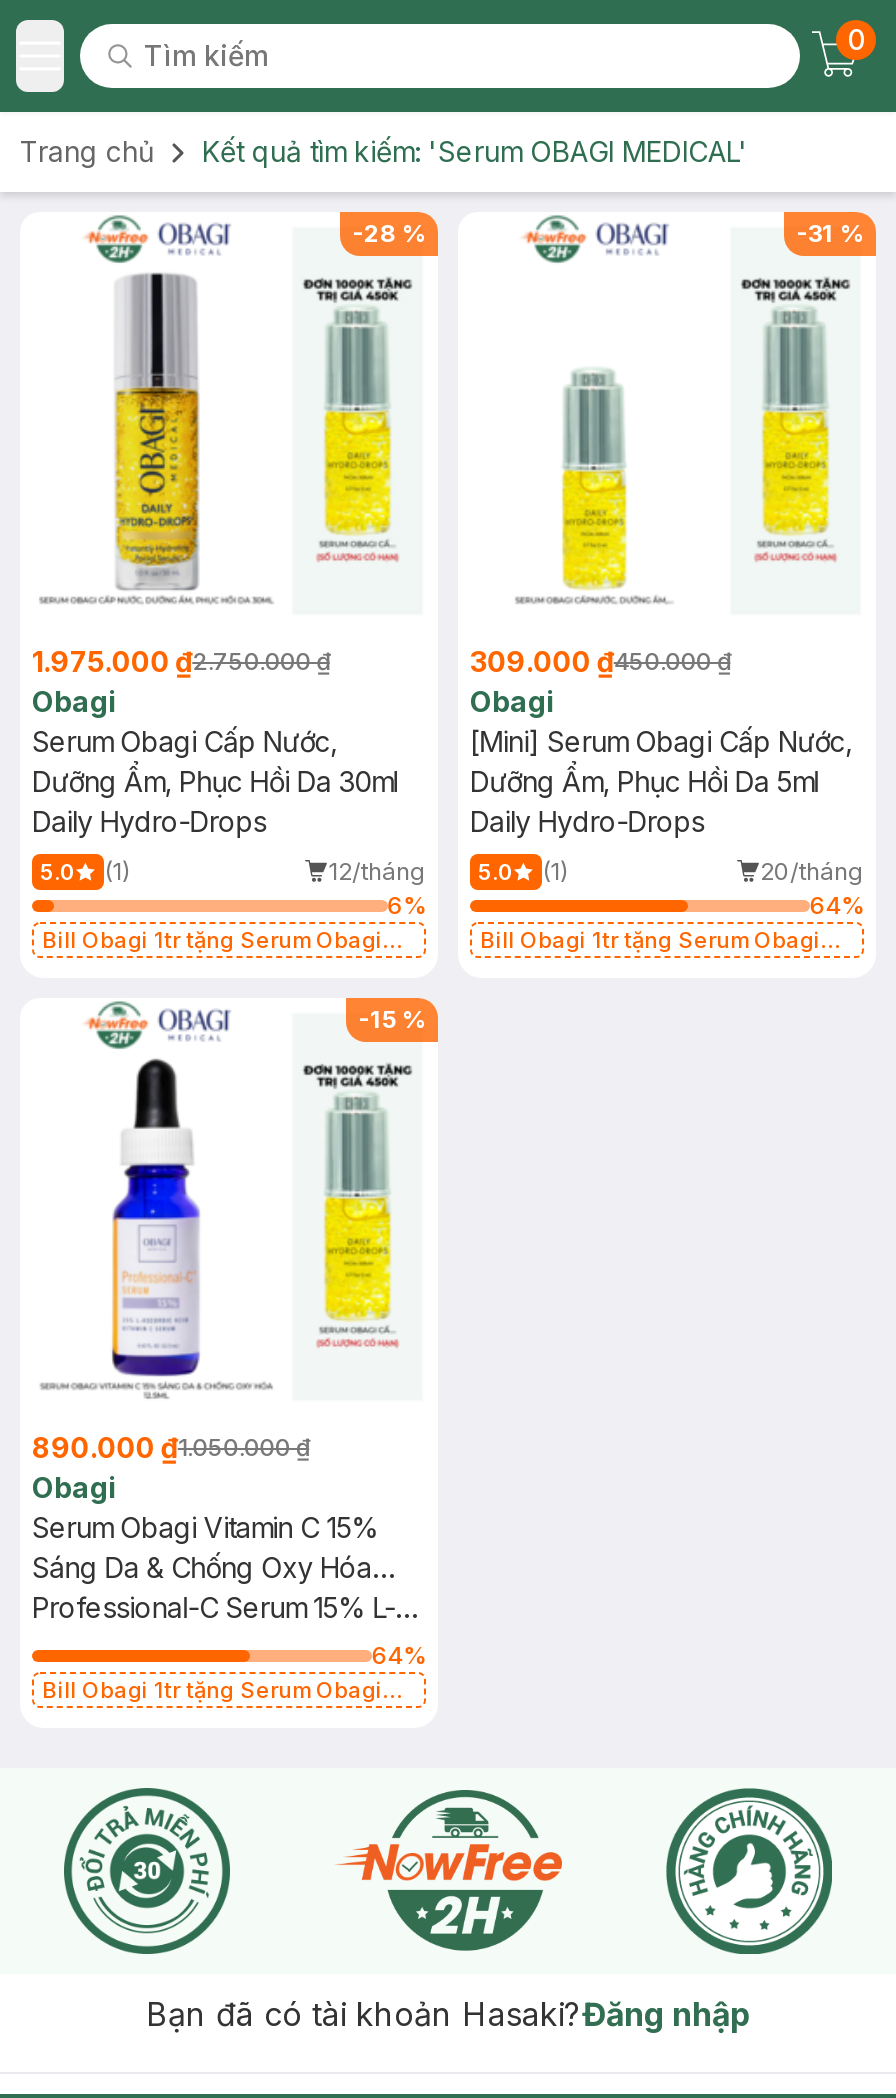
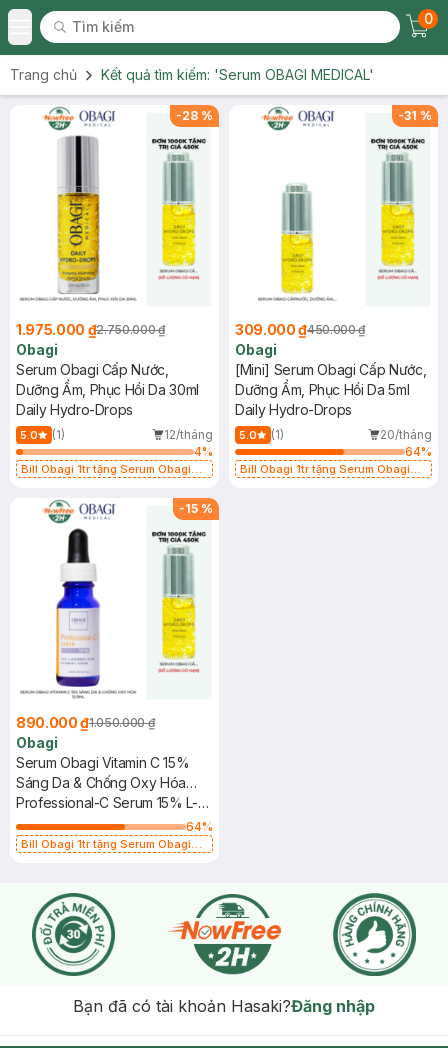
- 6%
+ 4%
